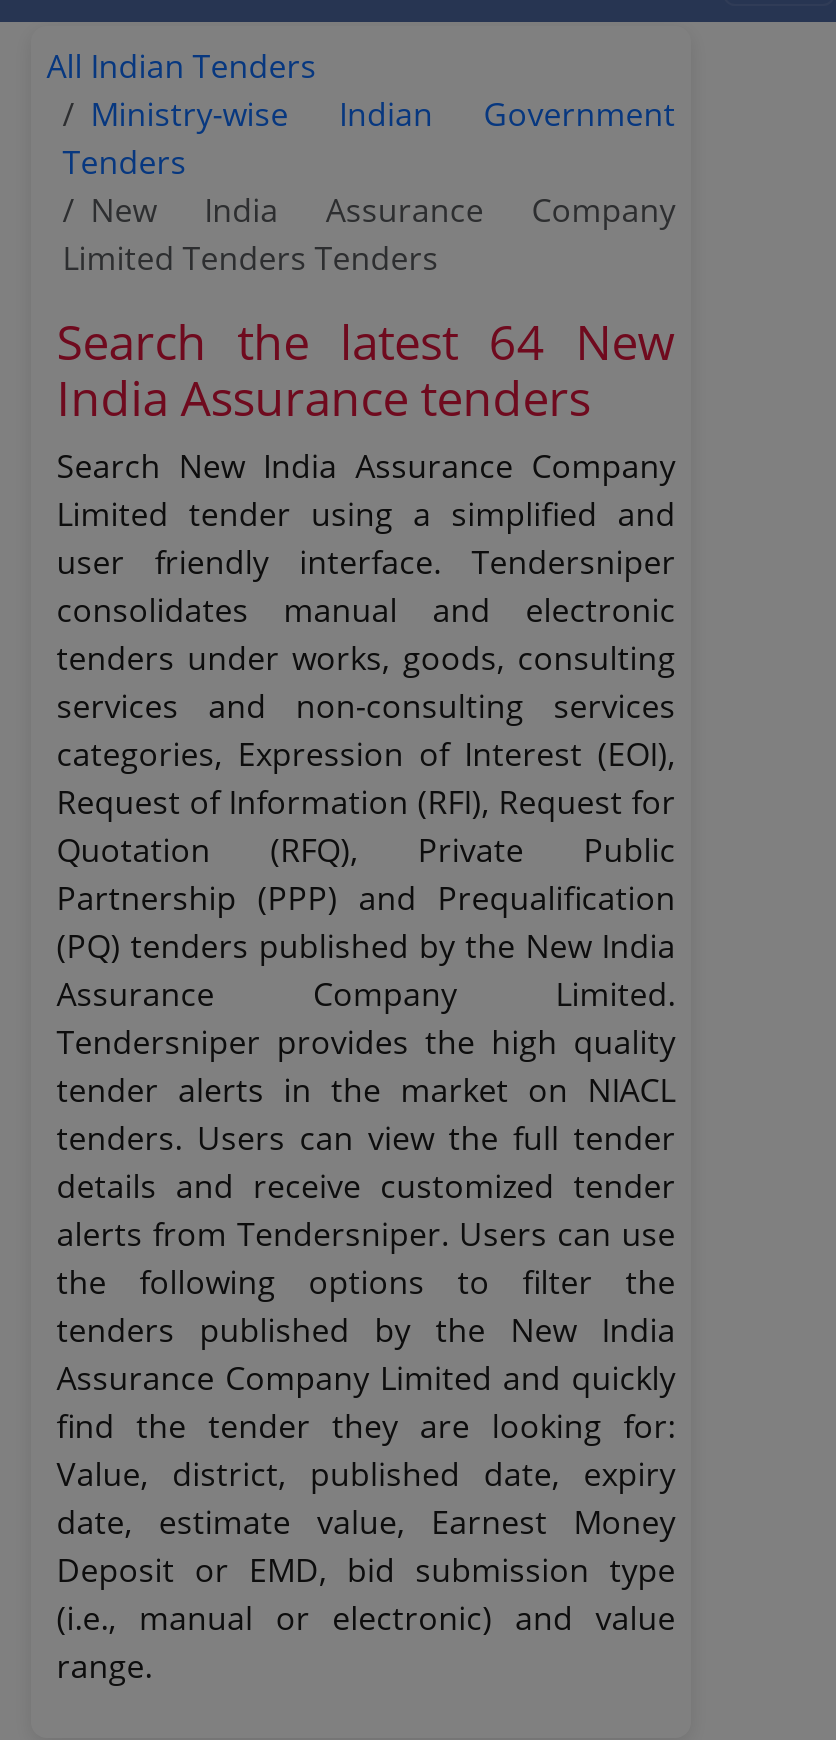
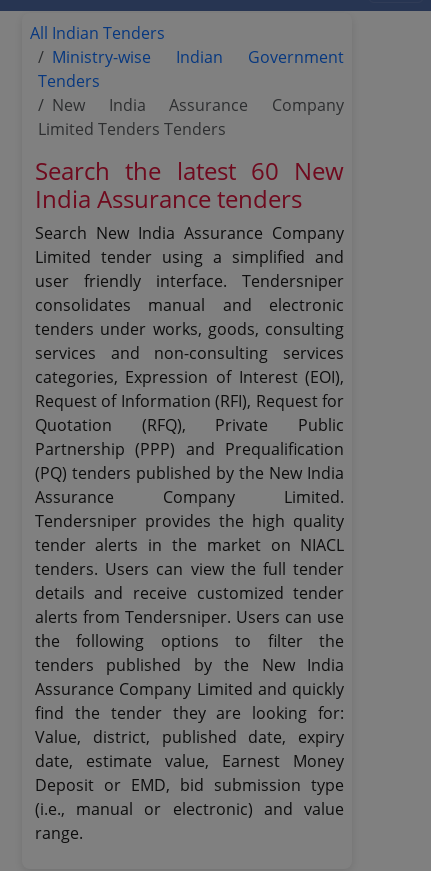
- Search the latest 64 New
+ Search the latest 60 New
